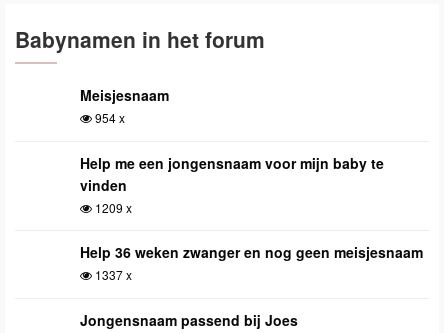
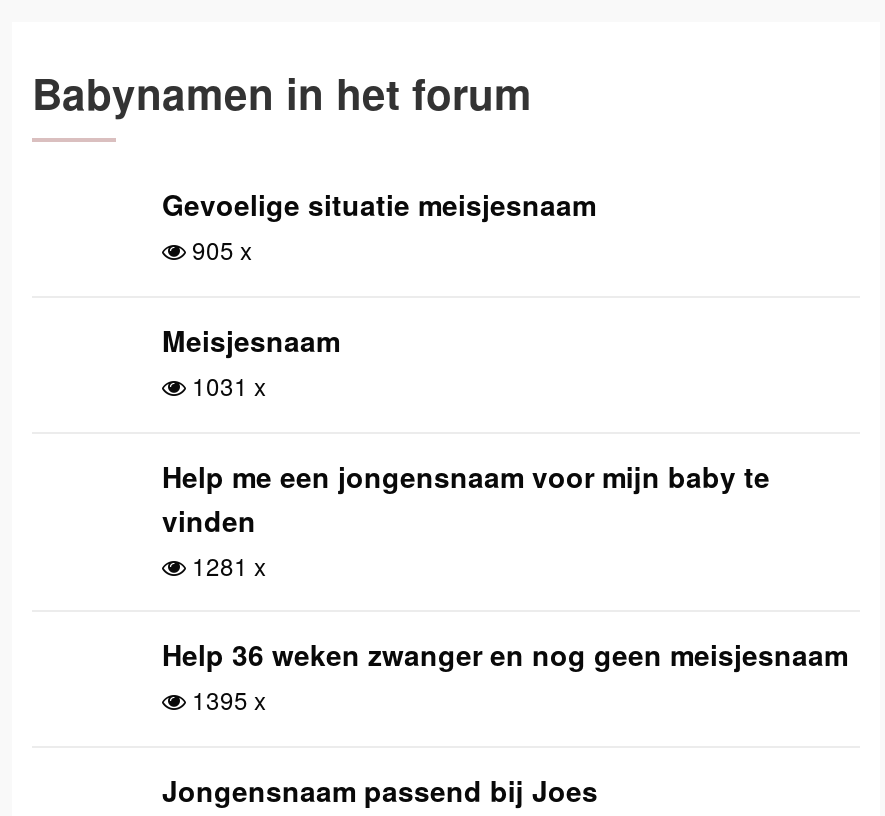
+ Gevoelige situatie meisjesnaam
+ 905 x

- 954 x
+ 1031 x

- 1209 x
+ 1281 x

- 1337 x
+ 1395 x
